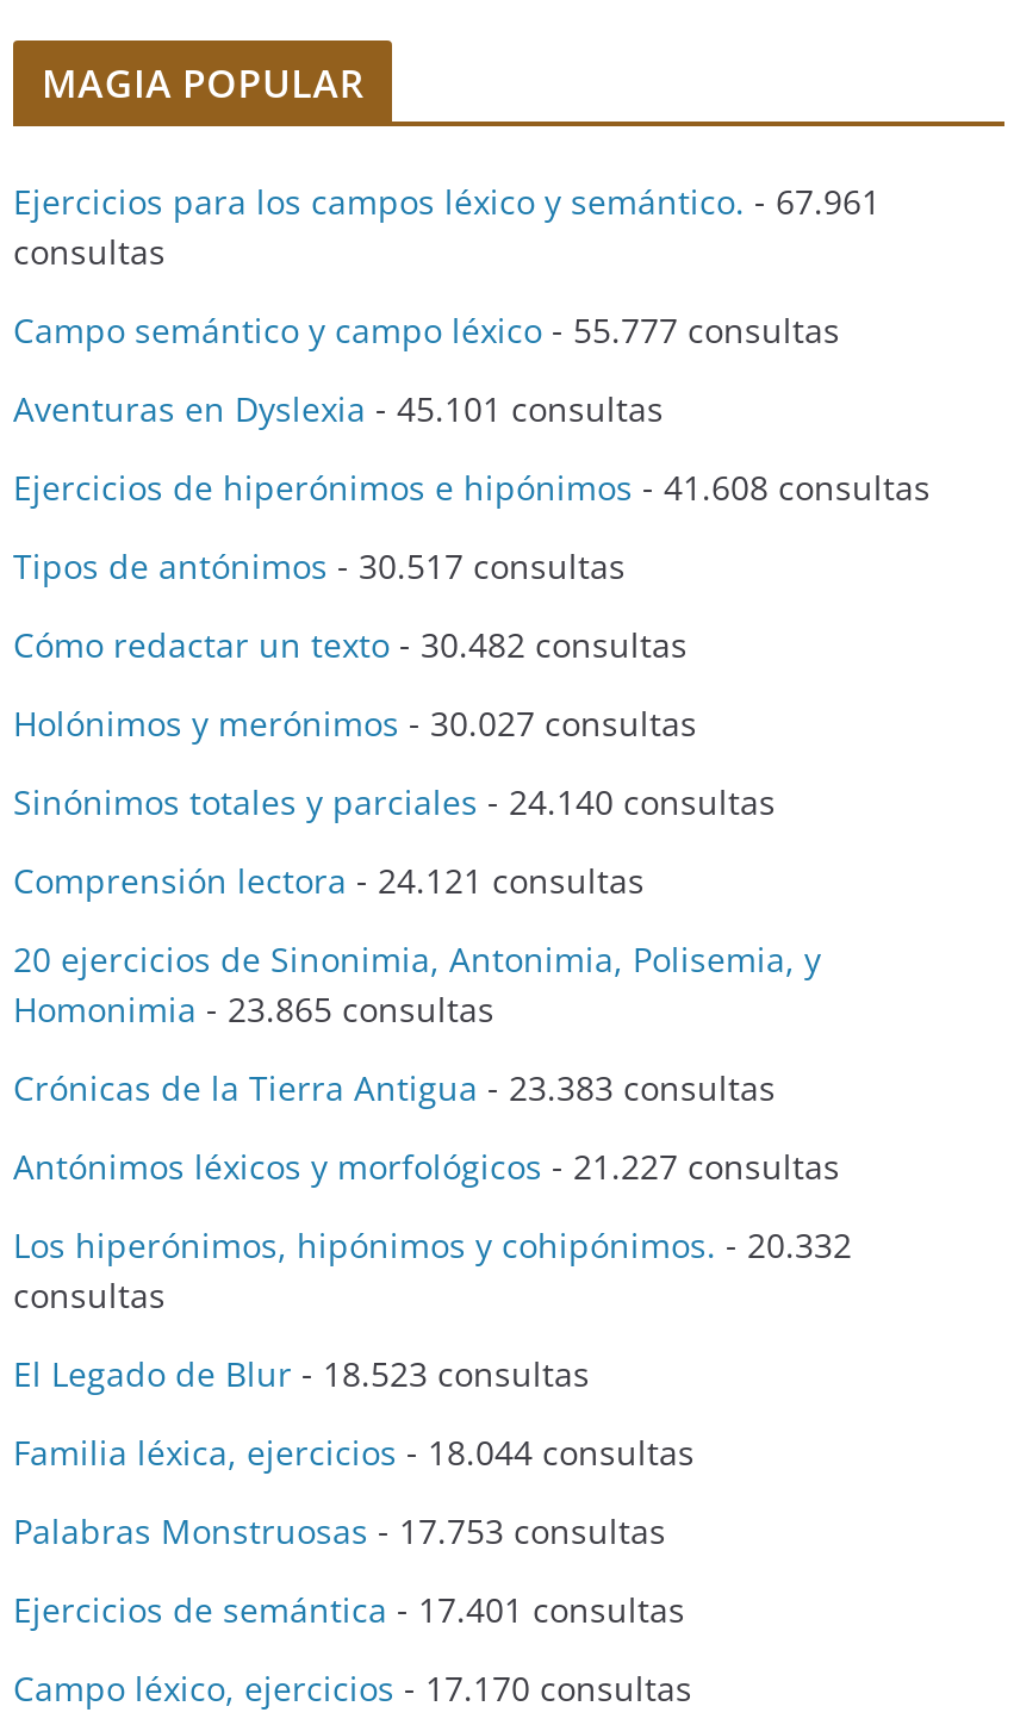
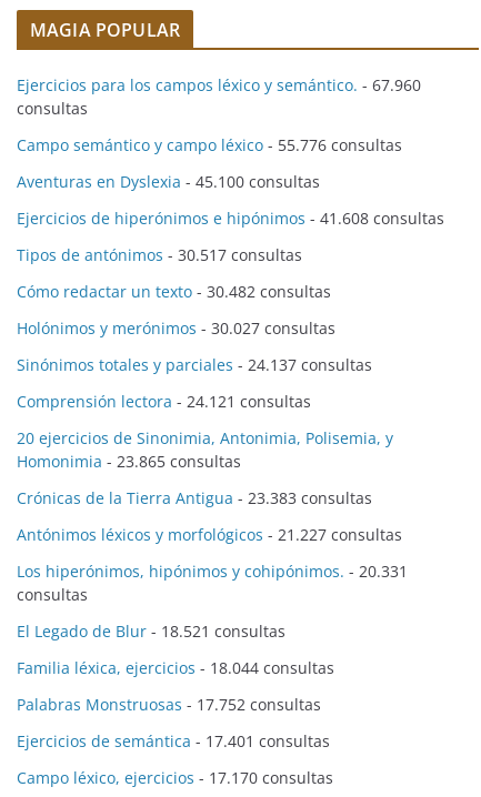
- Ejercicios para los campos léxico y semántico. - 67.961
+ Ejercicios para los campos léxico y semántico. - 67.960

- Campo semántico y campo léxico - 55.777 consultas
+ Campo semántico y campo léxico - 55.776 consultas

- Aventuras en Dyslexia - 45.101 consultas
+ Aventuras en Dyslexia - 45.100 consultas

- Sinónimos totales y parciales - 24.140 consultas
+ Sinónimos totales y parciales - 24.137 consultas

- Los hiperónimos, hipónimos y cohipónimos. - 20.332
+ Los hiperónimos, hipónimos y cohipónimos. - 20.331

- El Legado de Blur - 18.523 consultas
+ El Legado de Blur - 18.521 consultas

- Palabras Monstruosas - 17.753 consultas
+ Palabras Monstruosas - 17.752 consultas
